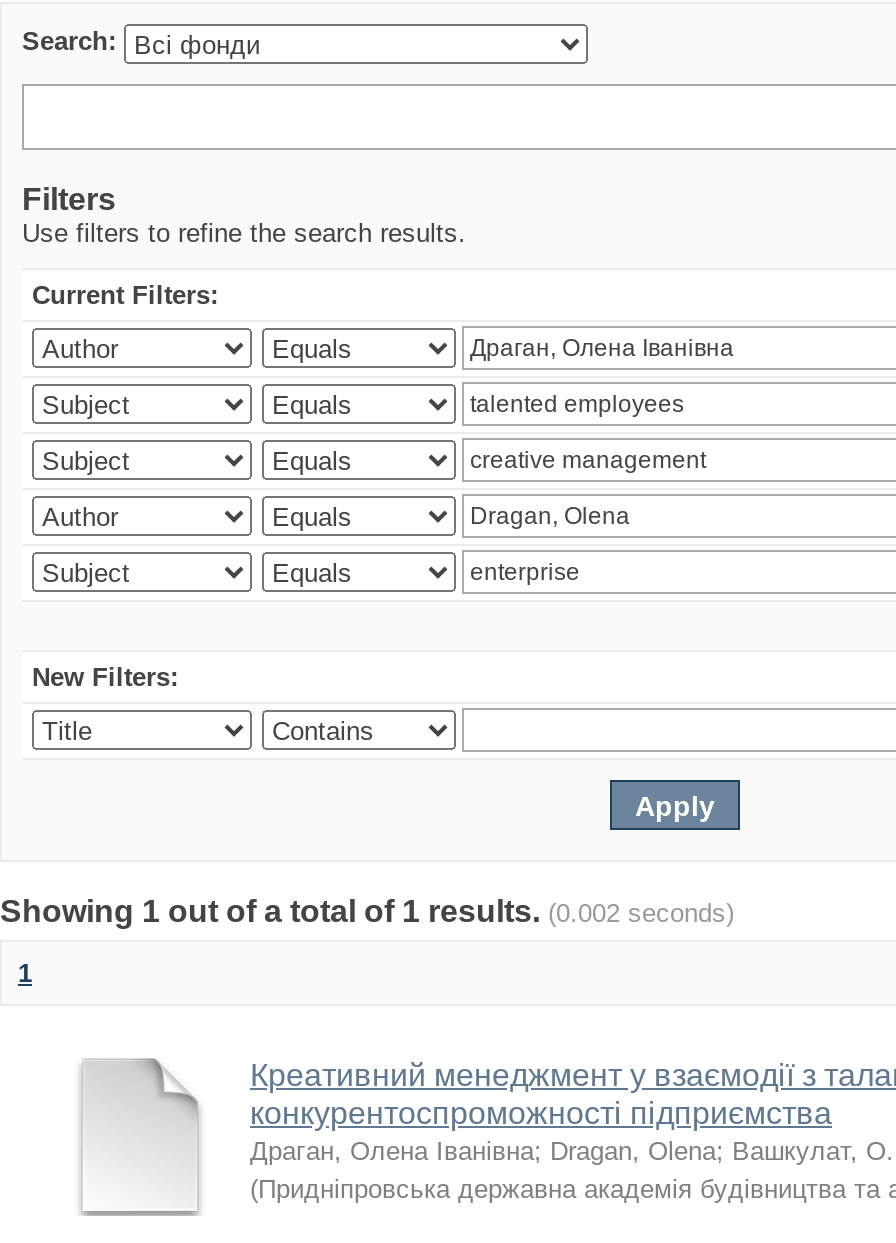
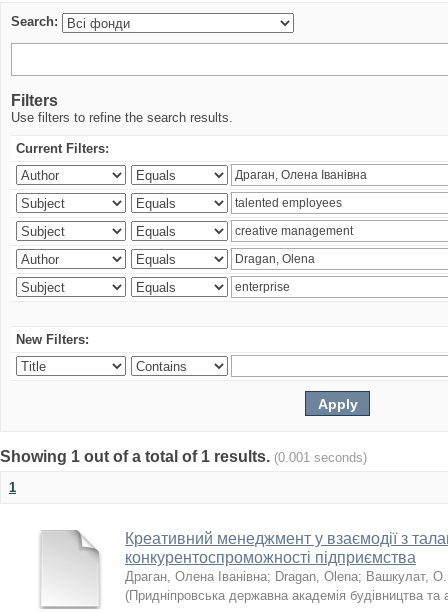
- Showing 1 out of a total of 1 results. (0.002 seconds)
+ Showing 1 out of a total of 1 results. (0.001 seconds)
